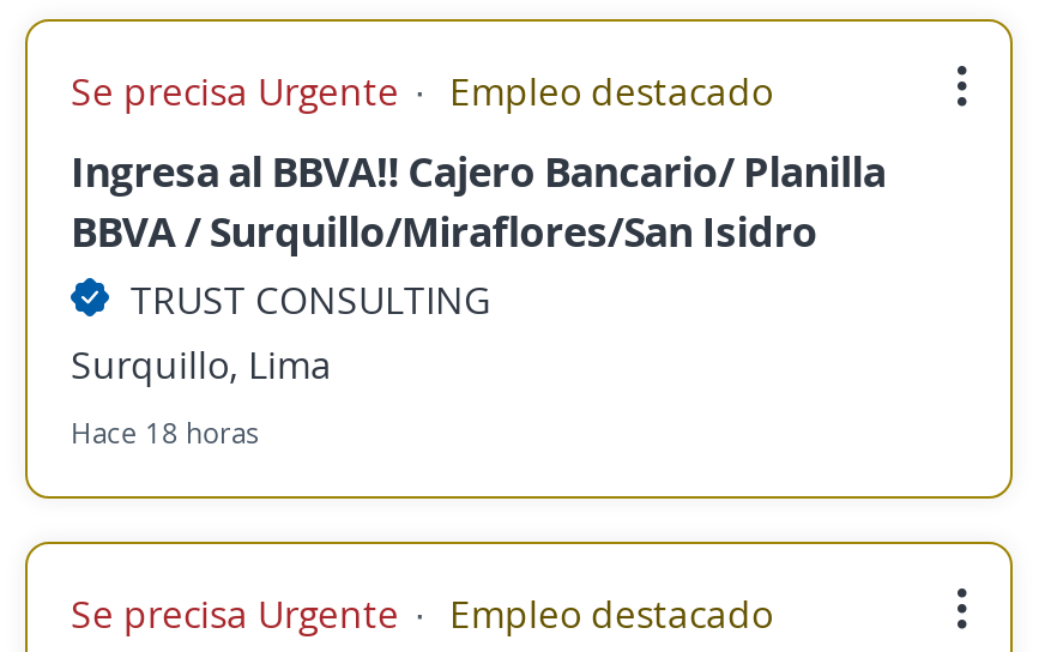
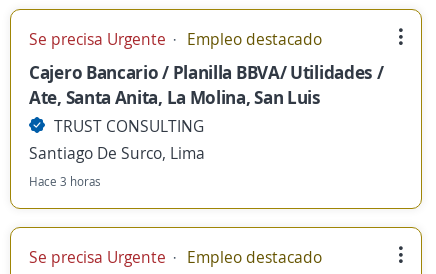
- Ingresa al BBVA!! Cajero Bancario/ Planilla
- BBVA / Surquillo/Miraflores/San Isidro
+ Cajero Bancario / Planilla BBVA/ Utilidades /
+ Ate, Santa Anita, La Molina, San Luis

- Surquillo, Lima
- Hace 18 horas
+ Santiago De Surco, Lima
+ Hace 3 horas
